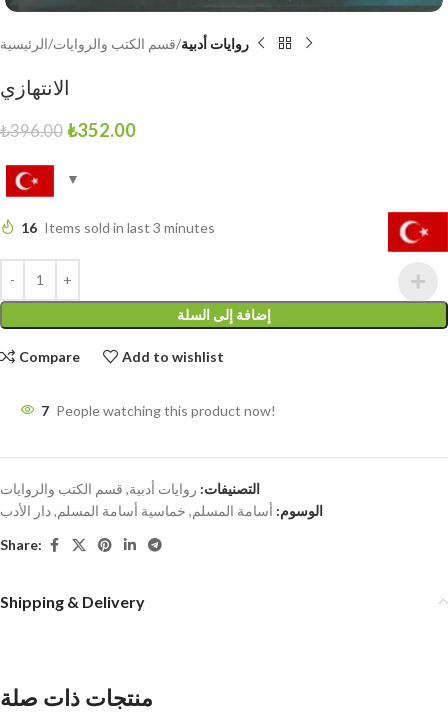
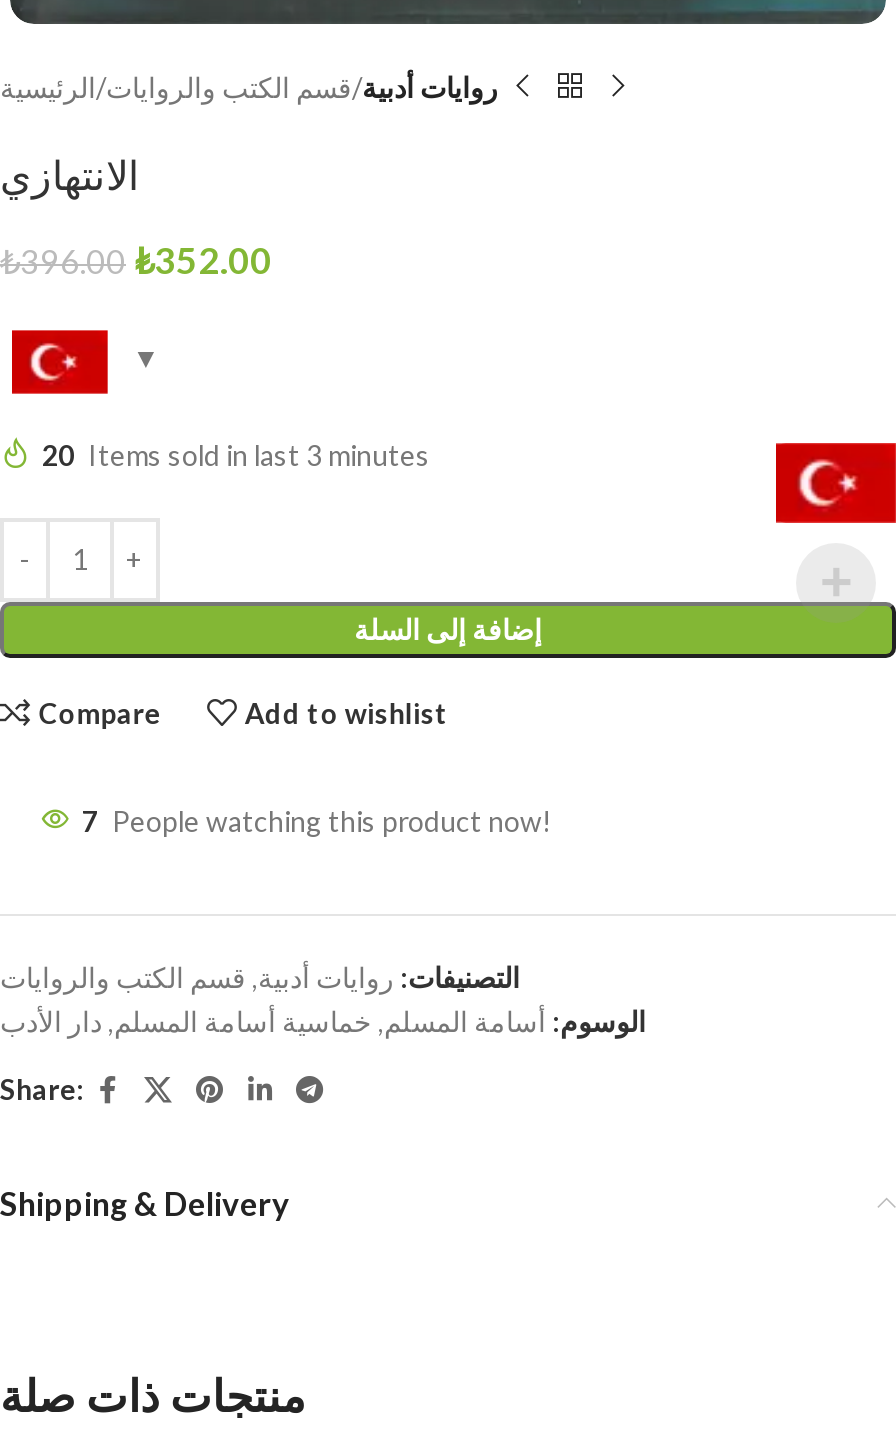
- [image]
+ [image]

- 16 Items sold in last 3 minutes
+ 20 Items sold in last 3 minutes
